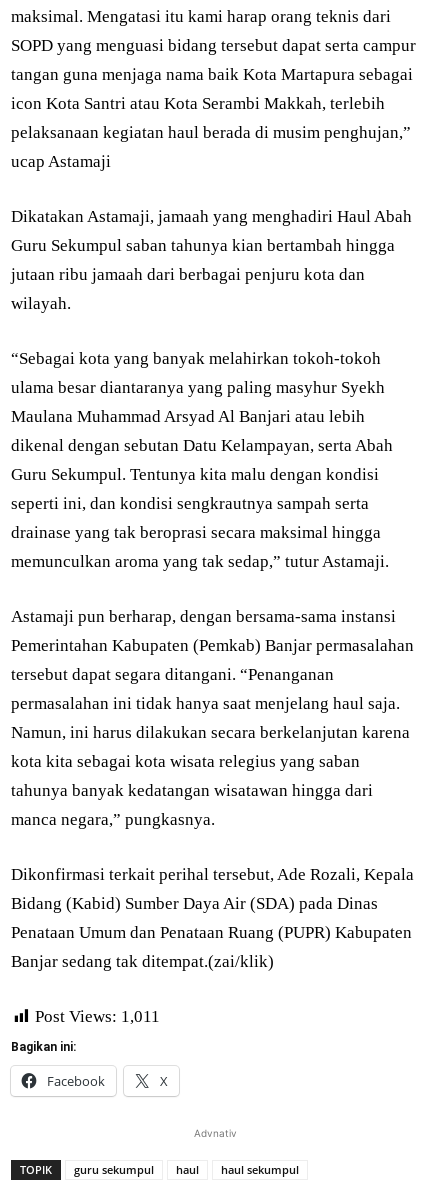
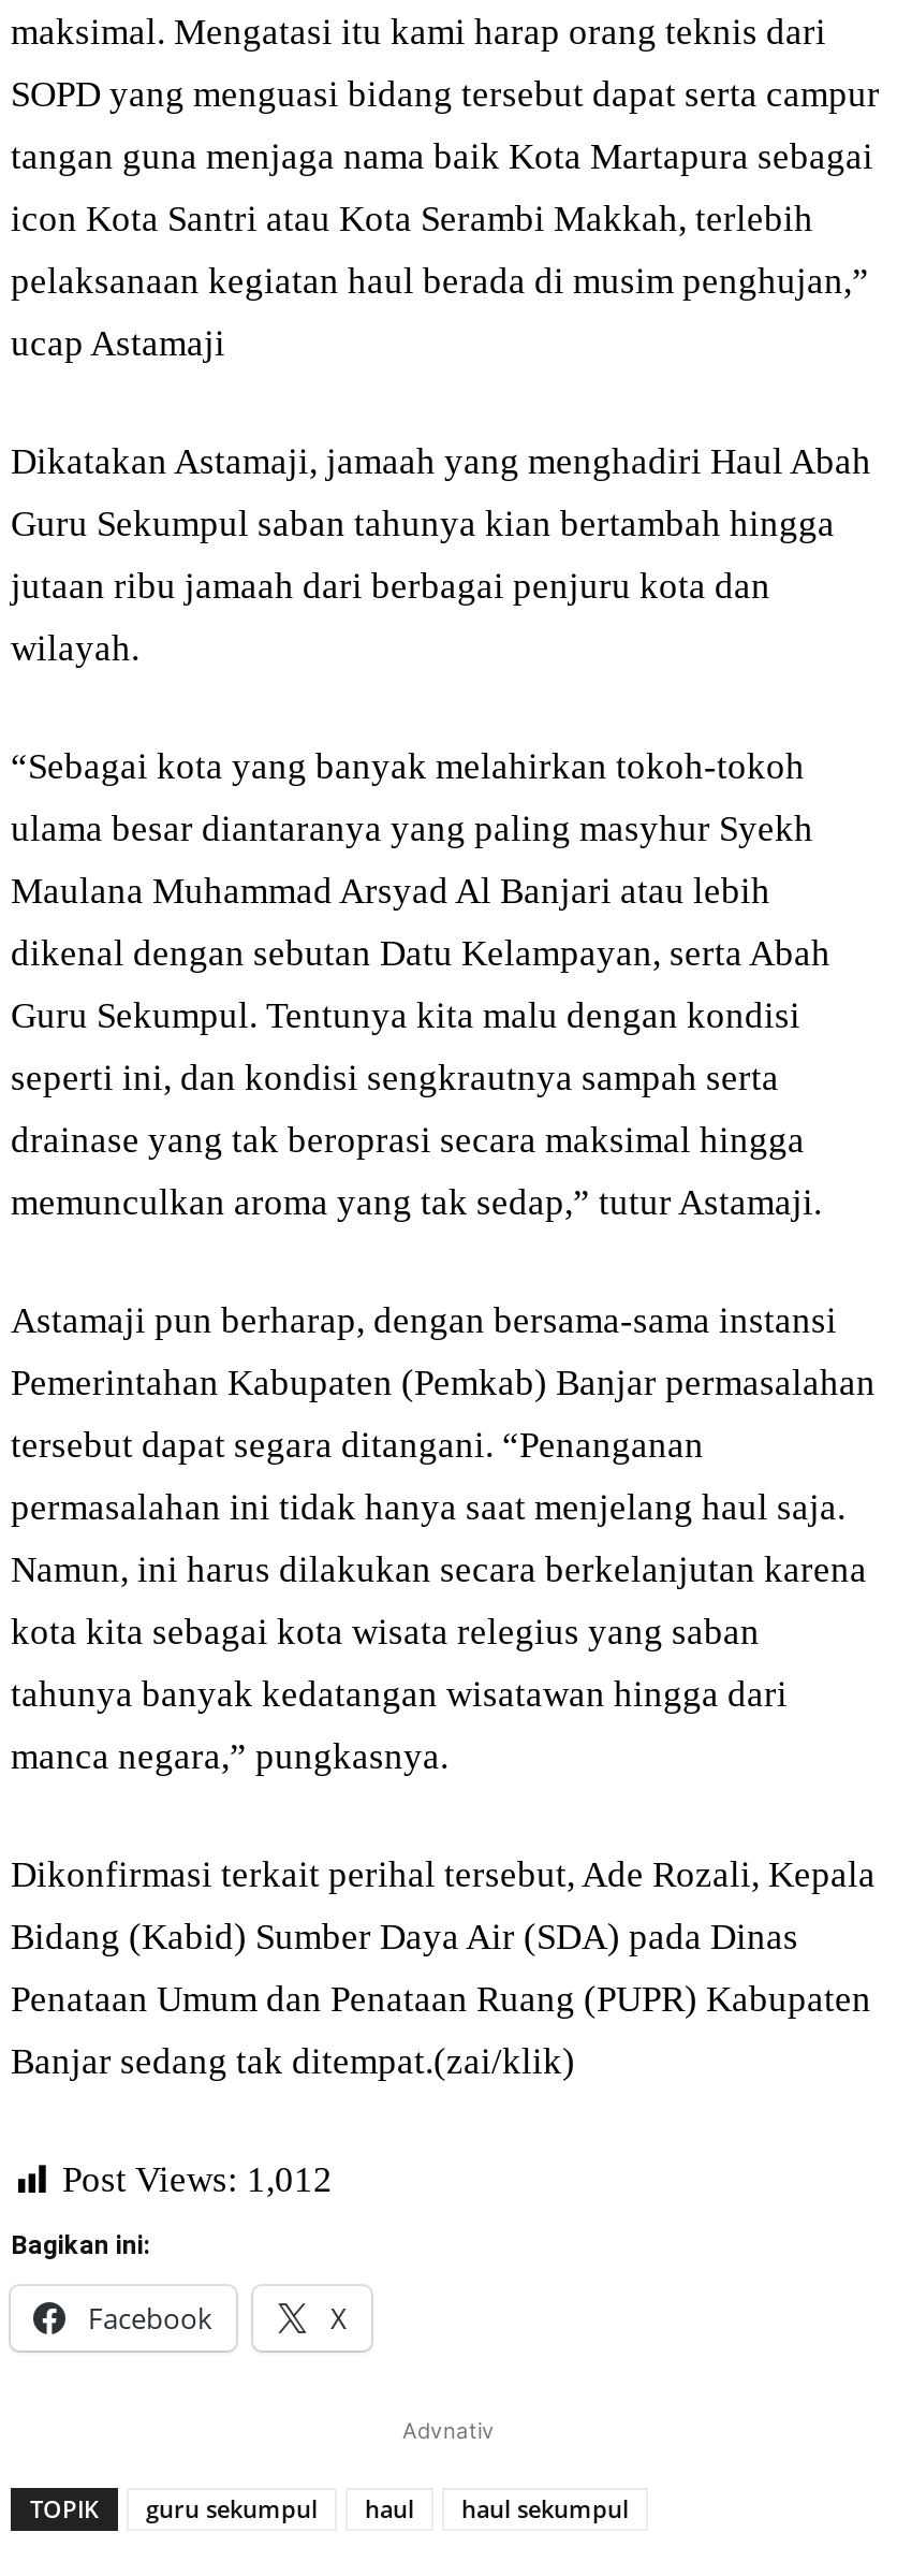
- Post Views: 1,011
+ Post Views: 1,012
